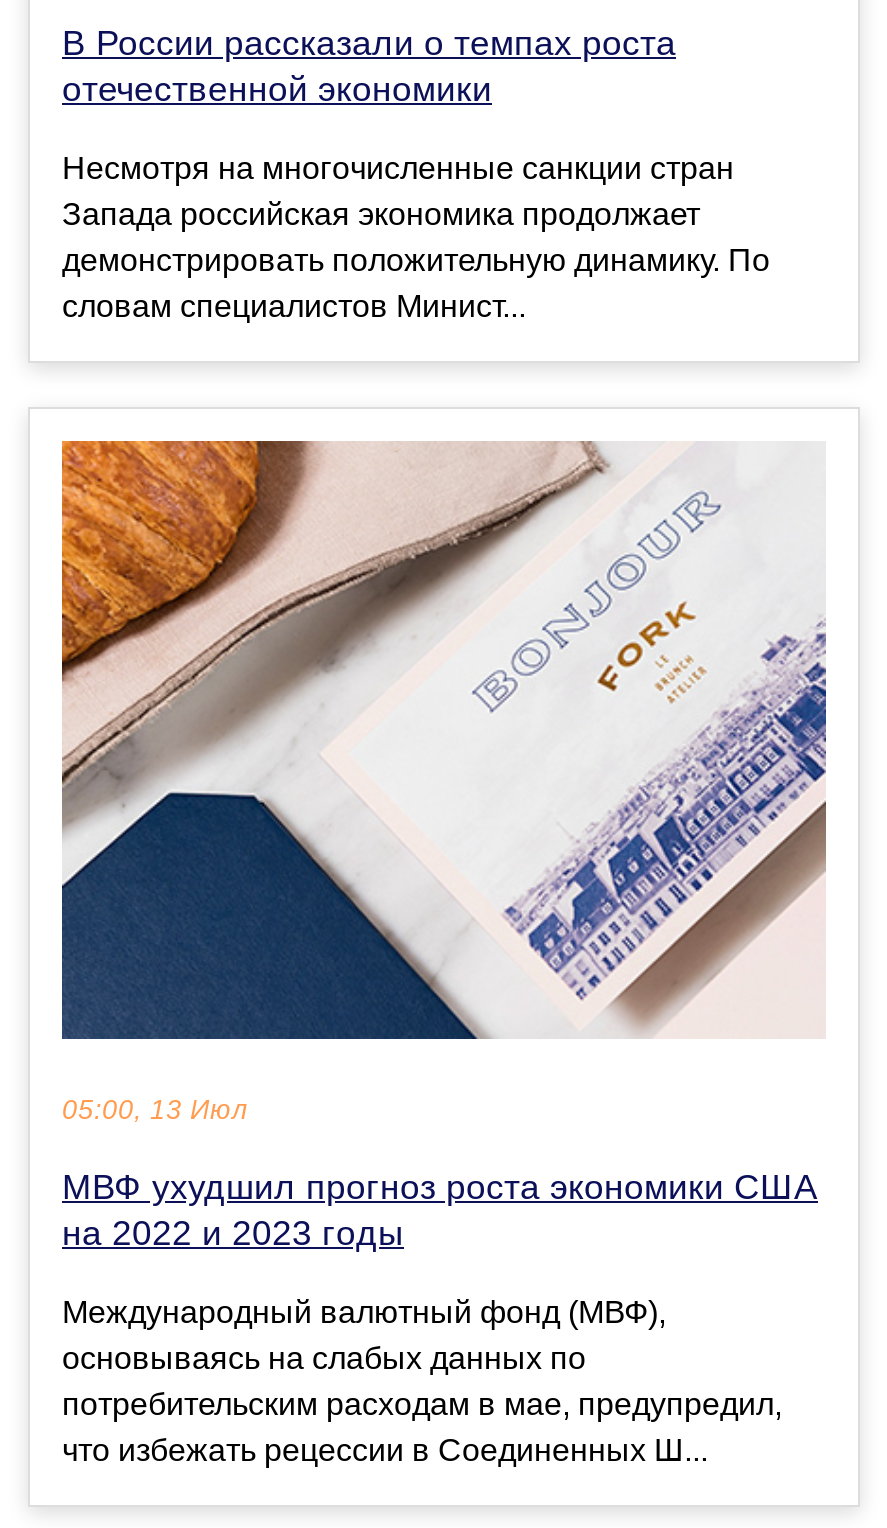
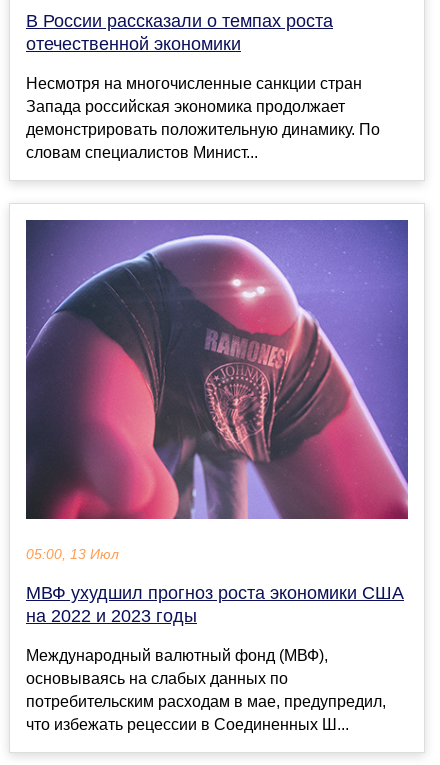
- [image]
+ [image]
